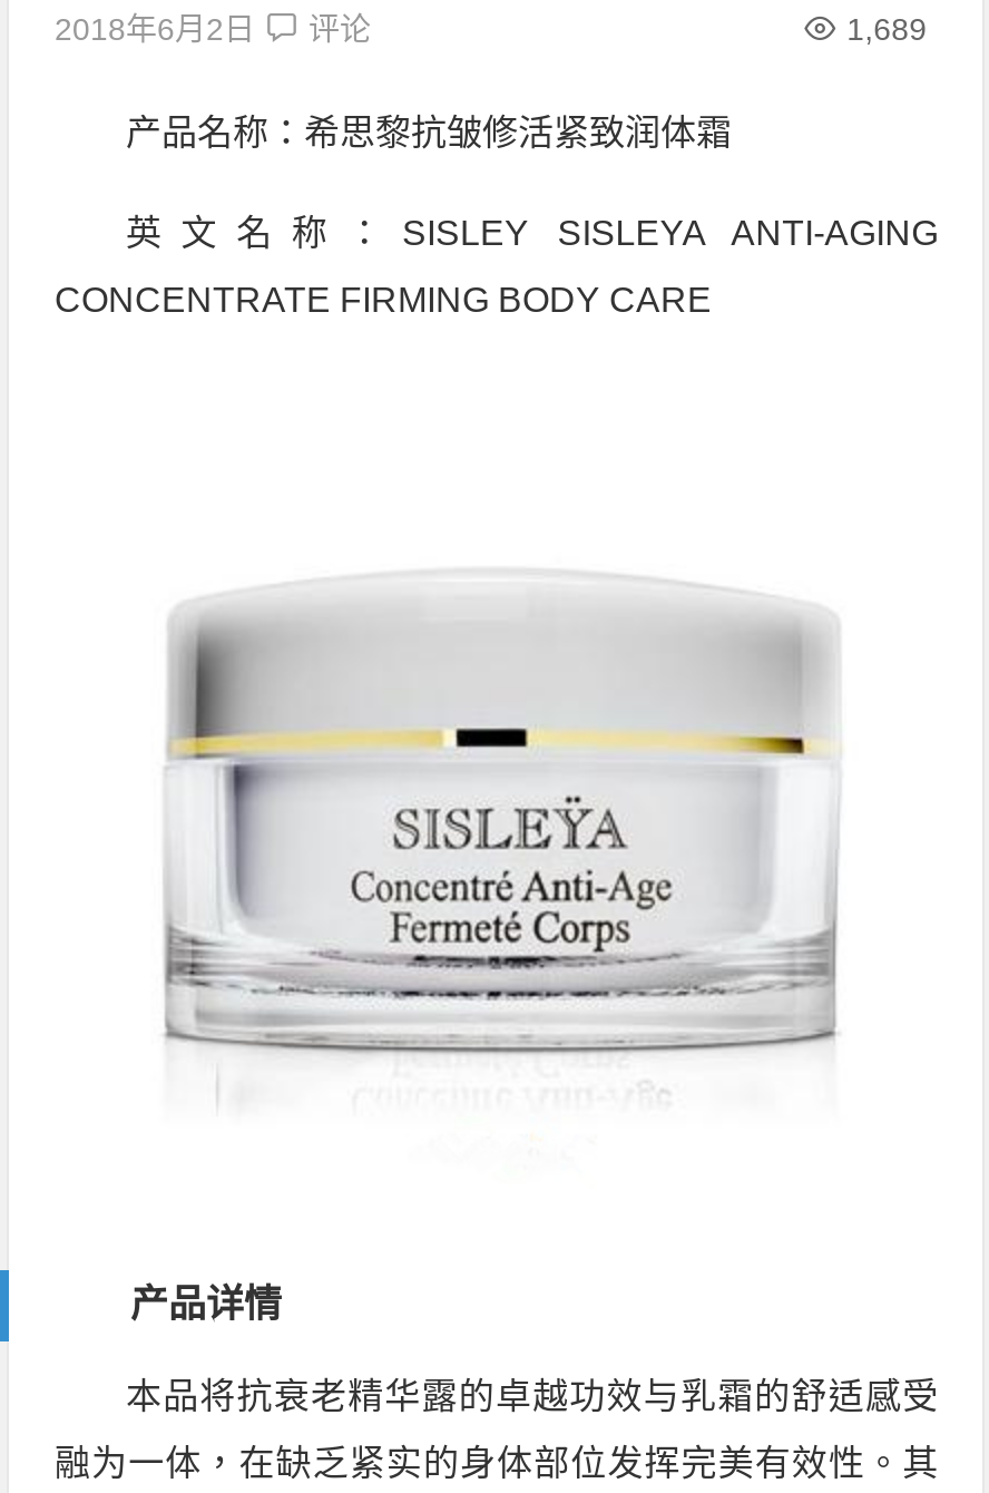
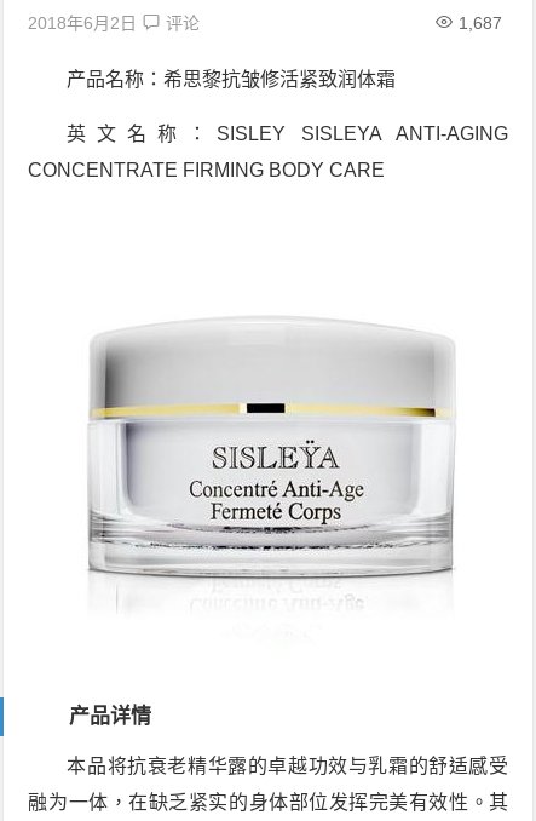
- 1,689
+ 1,687
